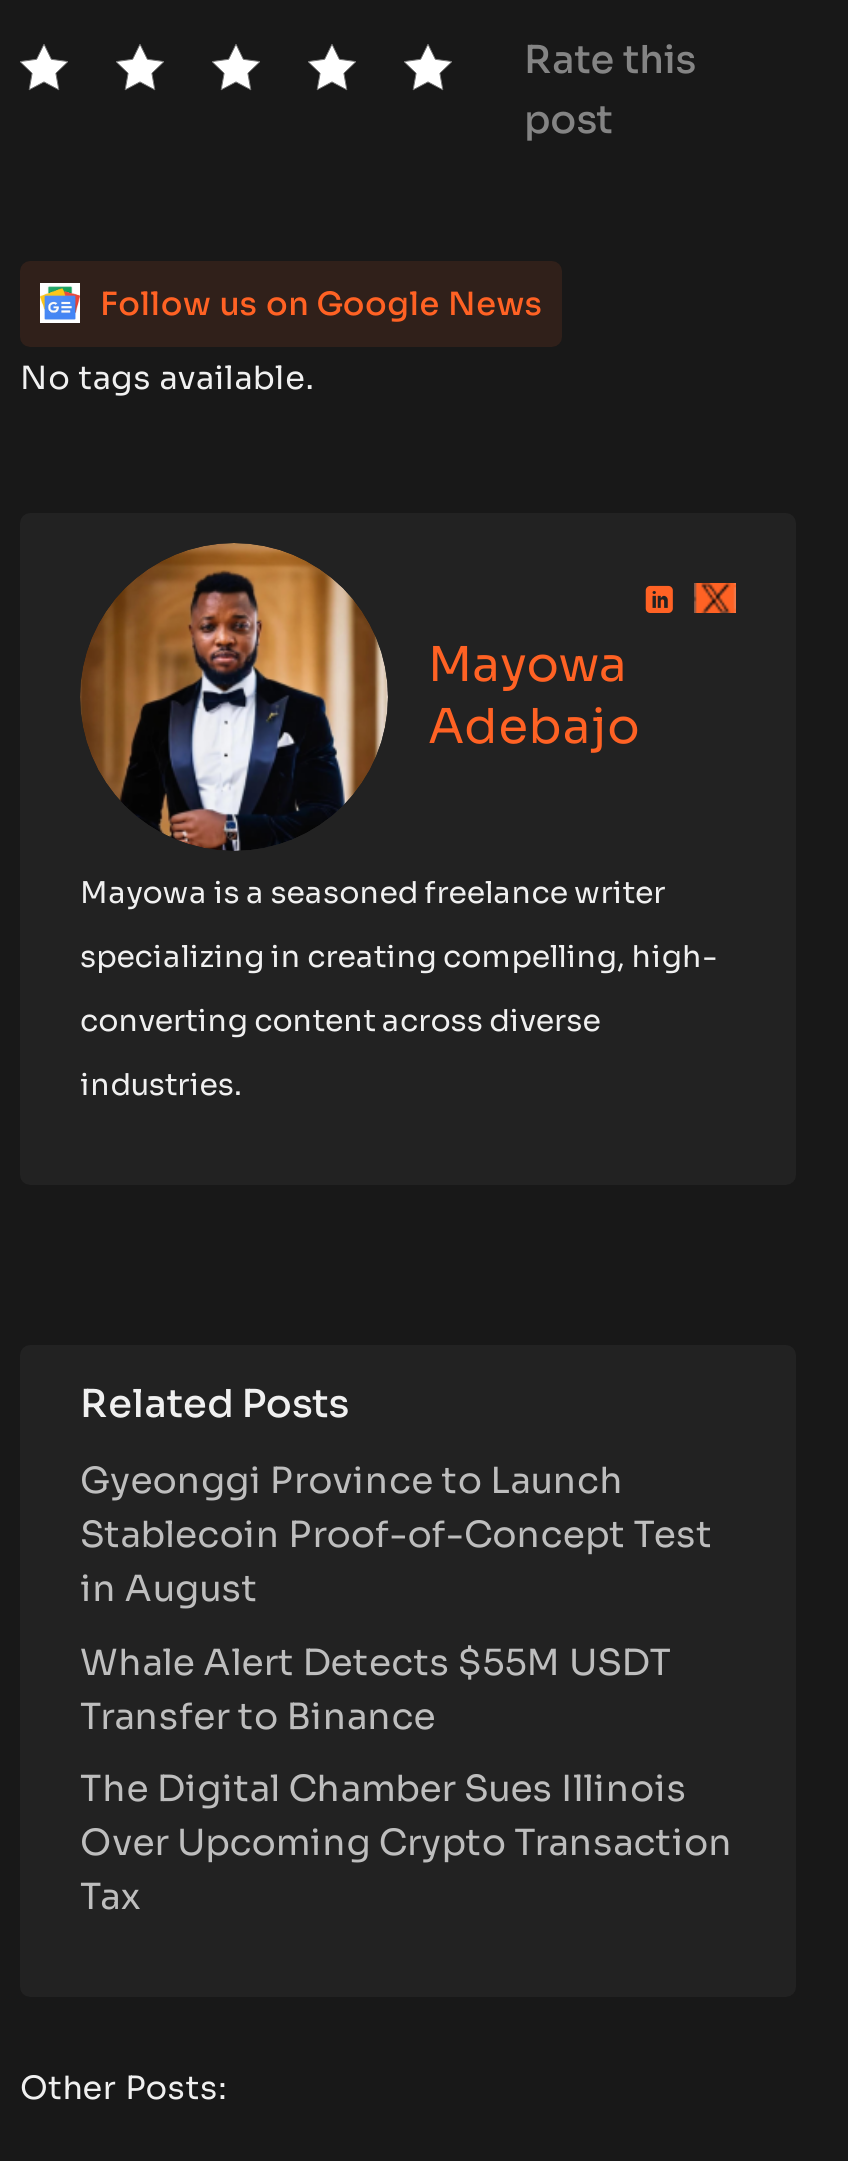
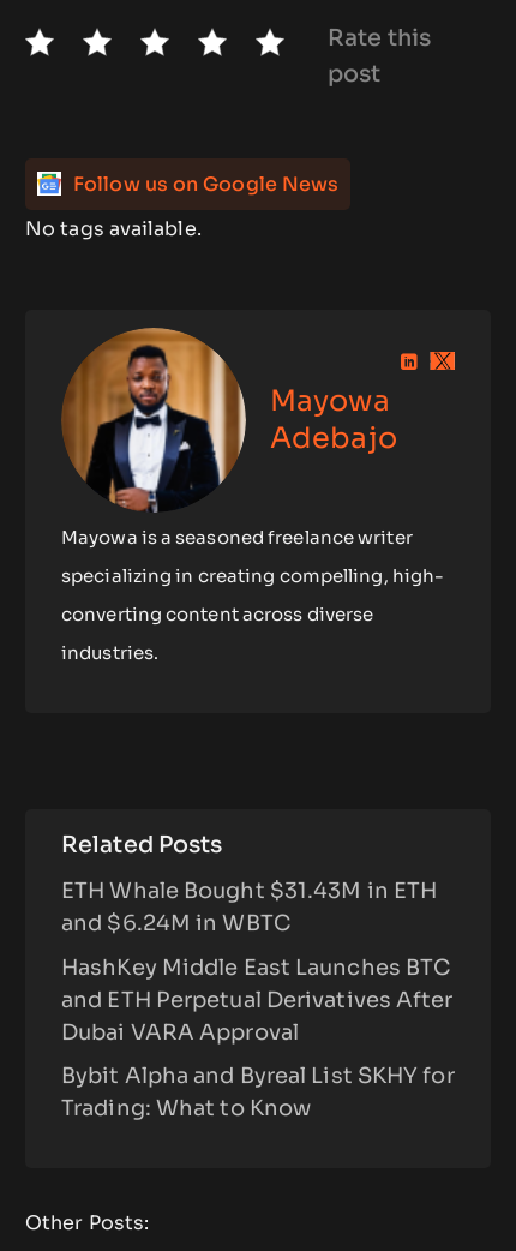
- Gyeonggi Province to Launch
- Stablecoin Proof-of-Concept Test
- in August
+ ETH Whale Bought $31.43M in ETH
+ and $6.24M in WBTC

- Whale Alert Detects $55M USDT
- Transfer to Binance
+ HashKey Middle East Launches BTC
+ and ETH Perpetual Derivatives After
+ Dubai VARA Approval

- The Digital Chamber Sues Illinois
- Over Upcoming Crypto Transaction
- Tax
+ Bybit Alpha and Byreal List SKHY for
+ Trading: What to Know
